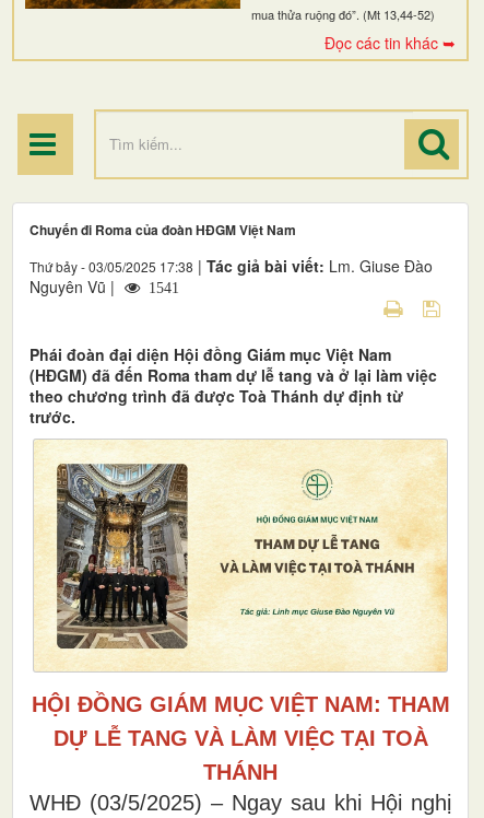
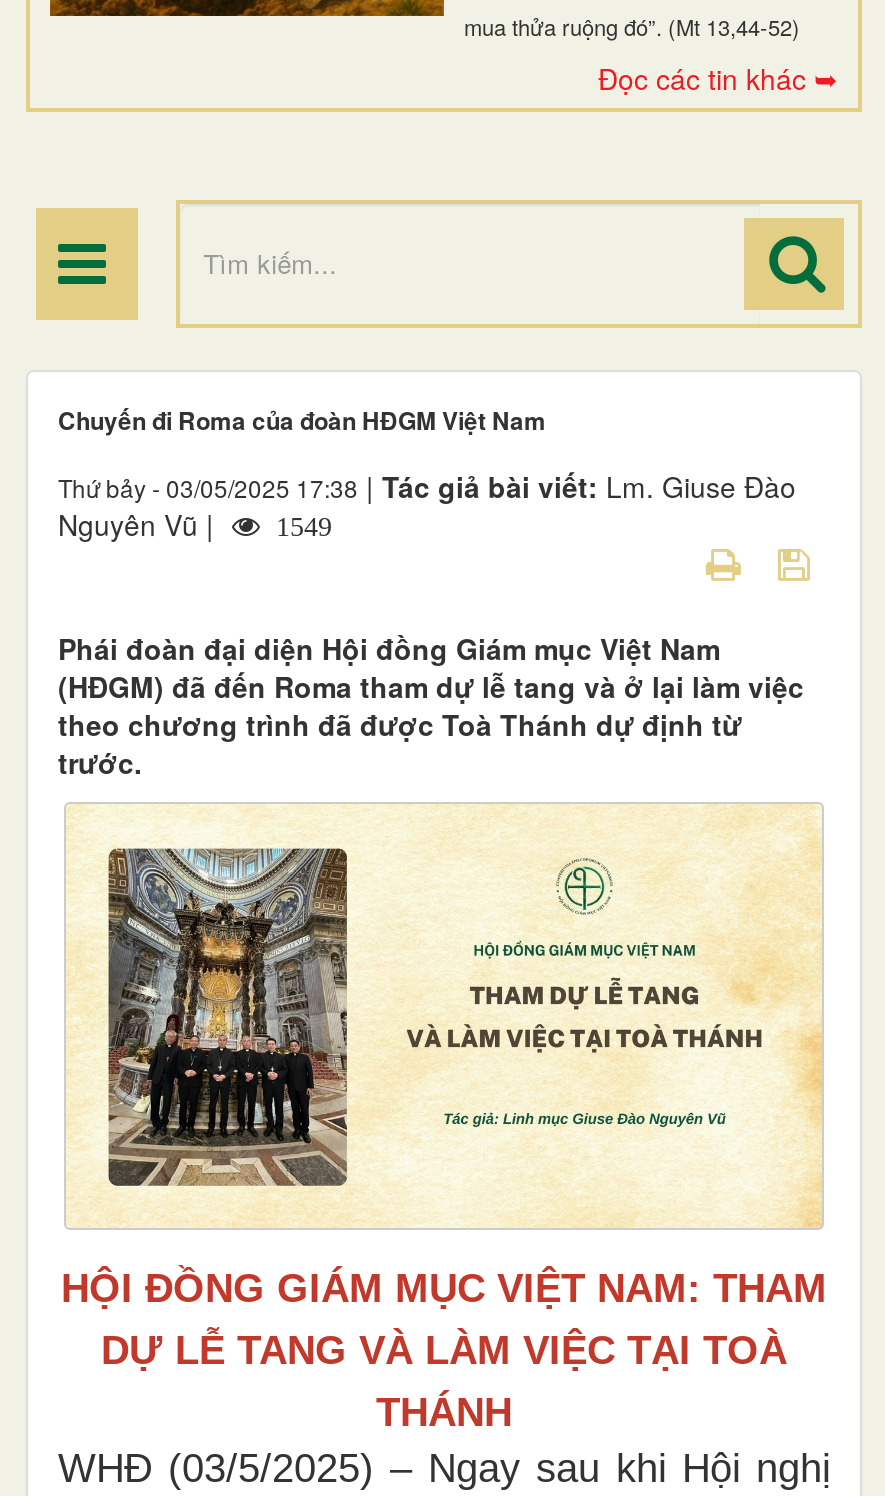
- 1541
+ 1549
